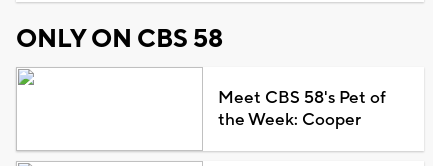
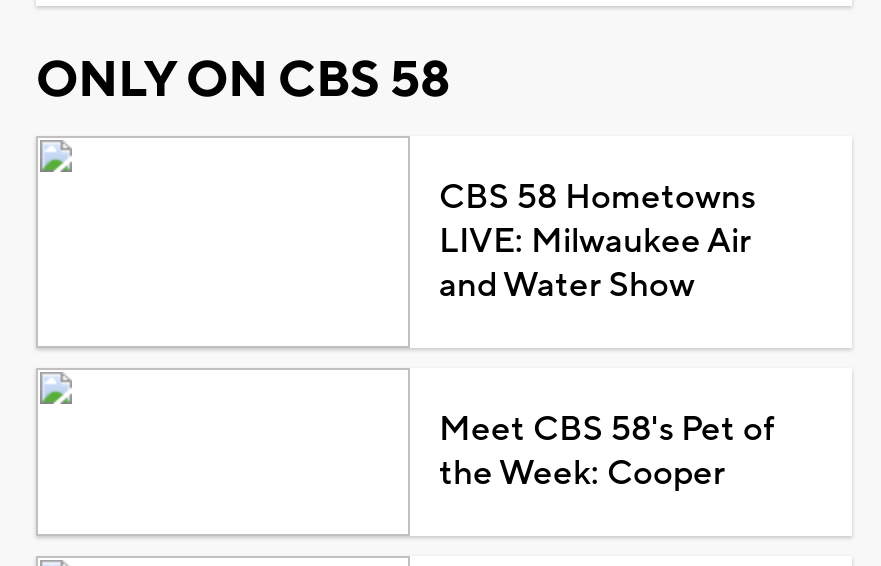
+ CBS 58 Hometowns
+ LIVE: Milwaukee Air
+ and Water Show
